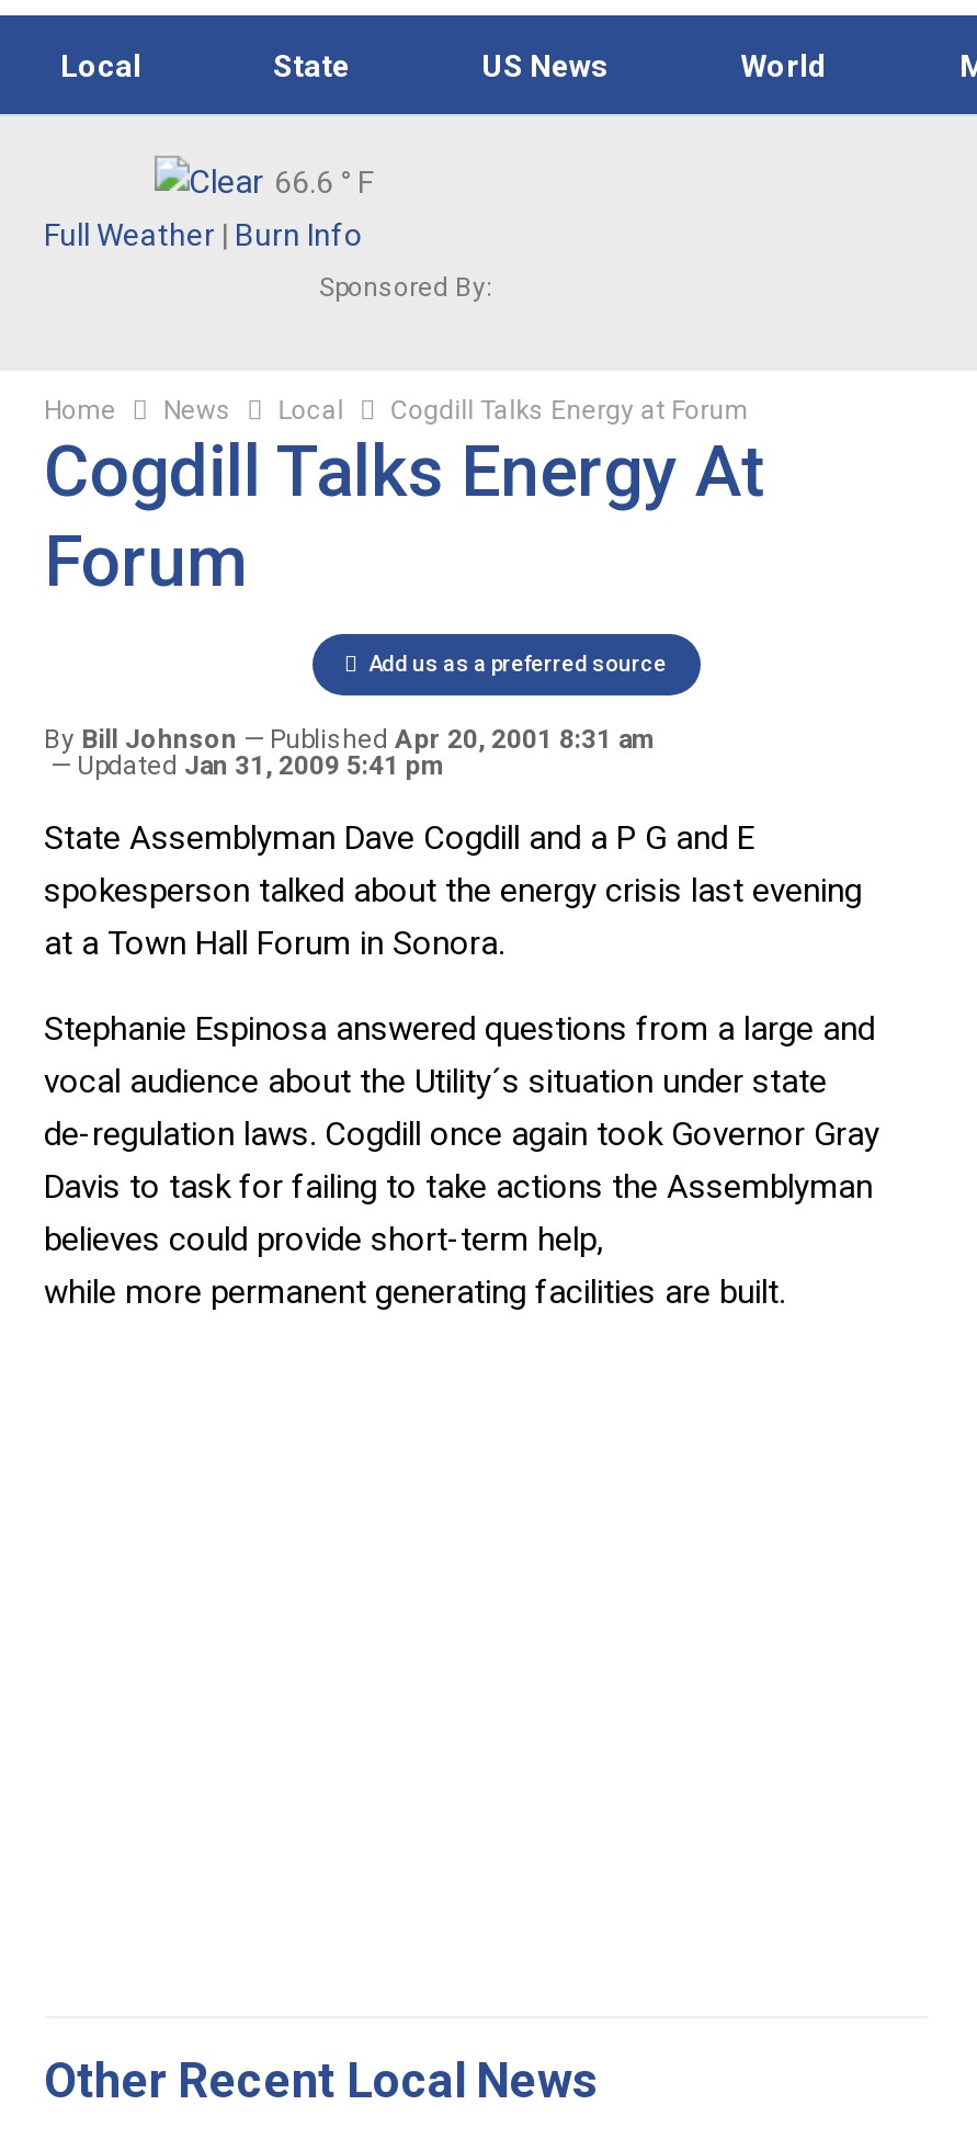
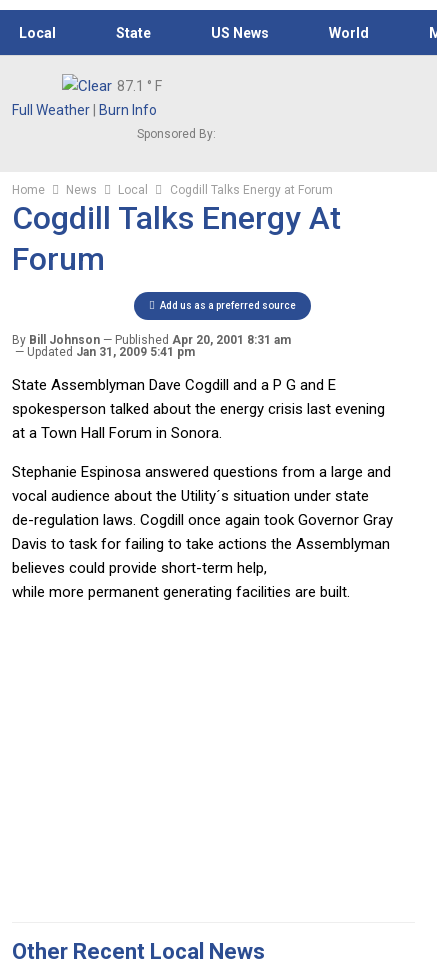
- 66.6 ° F
+ 87.1 ° F
